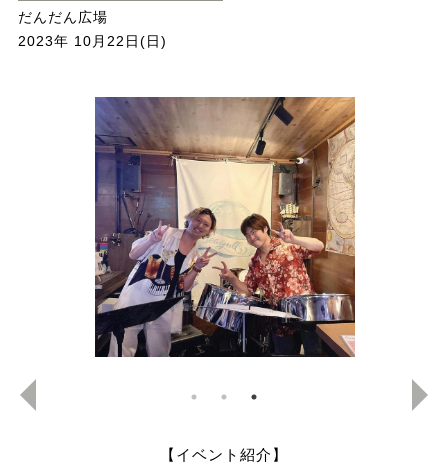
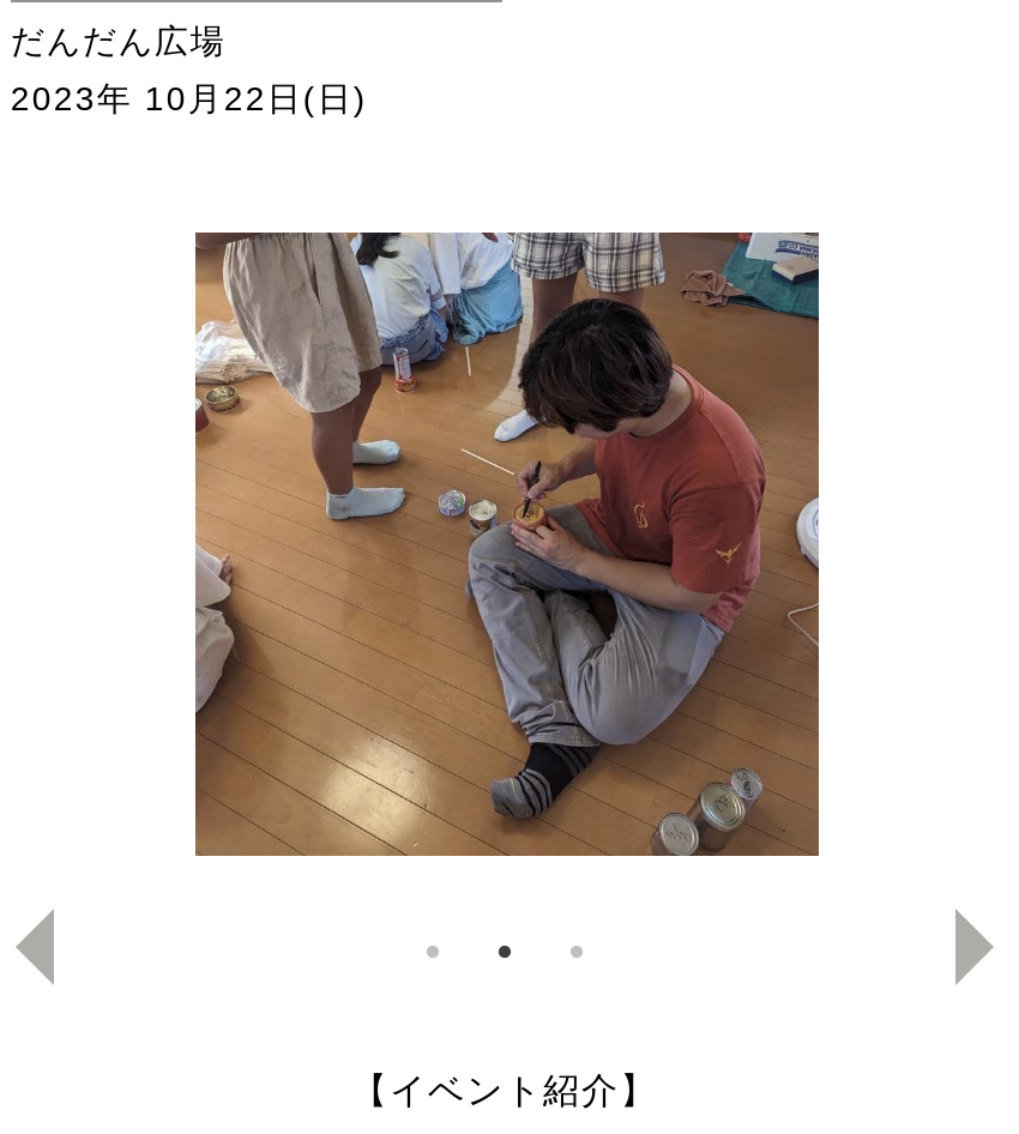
- [image]
+ [image]
